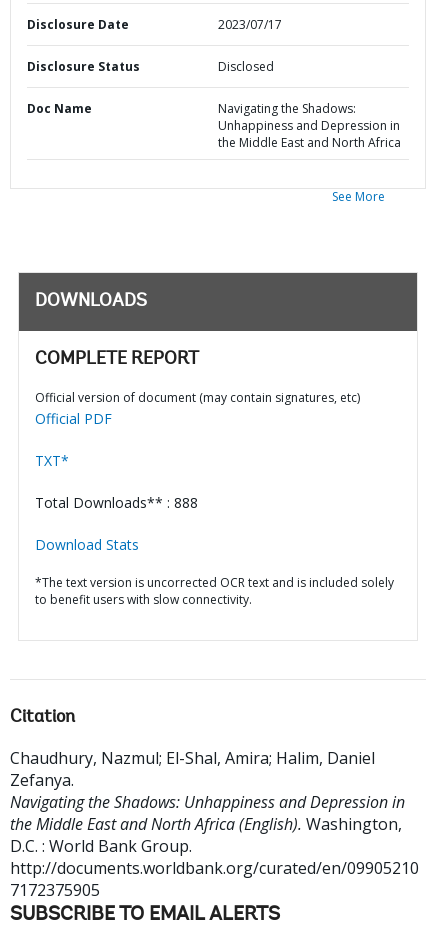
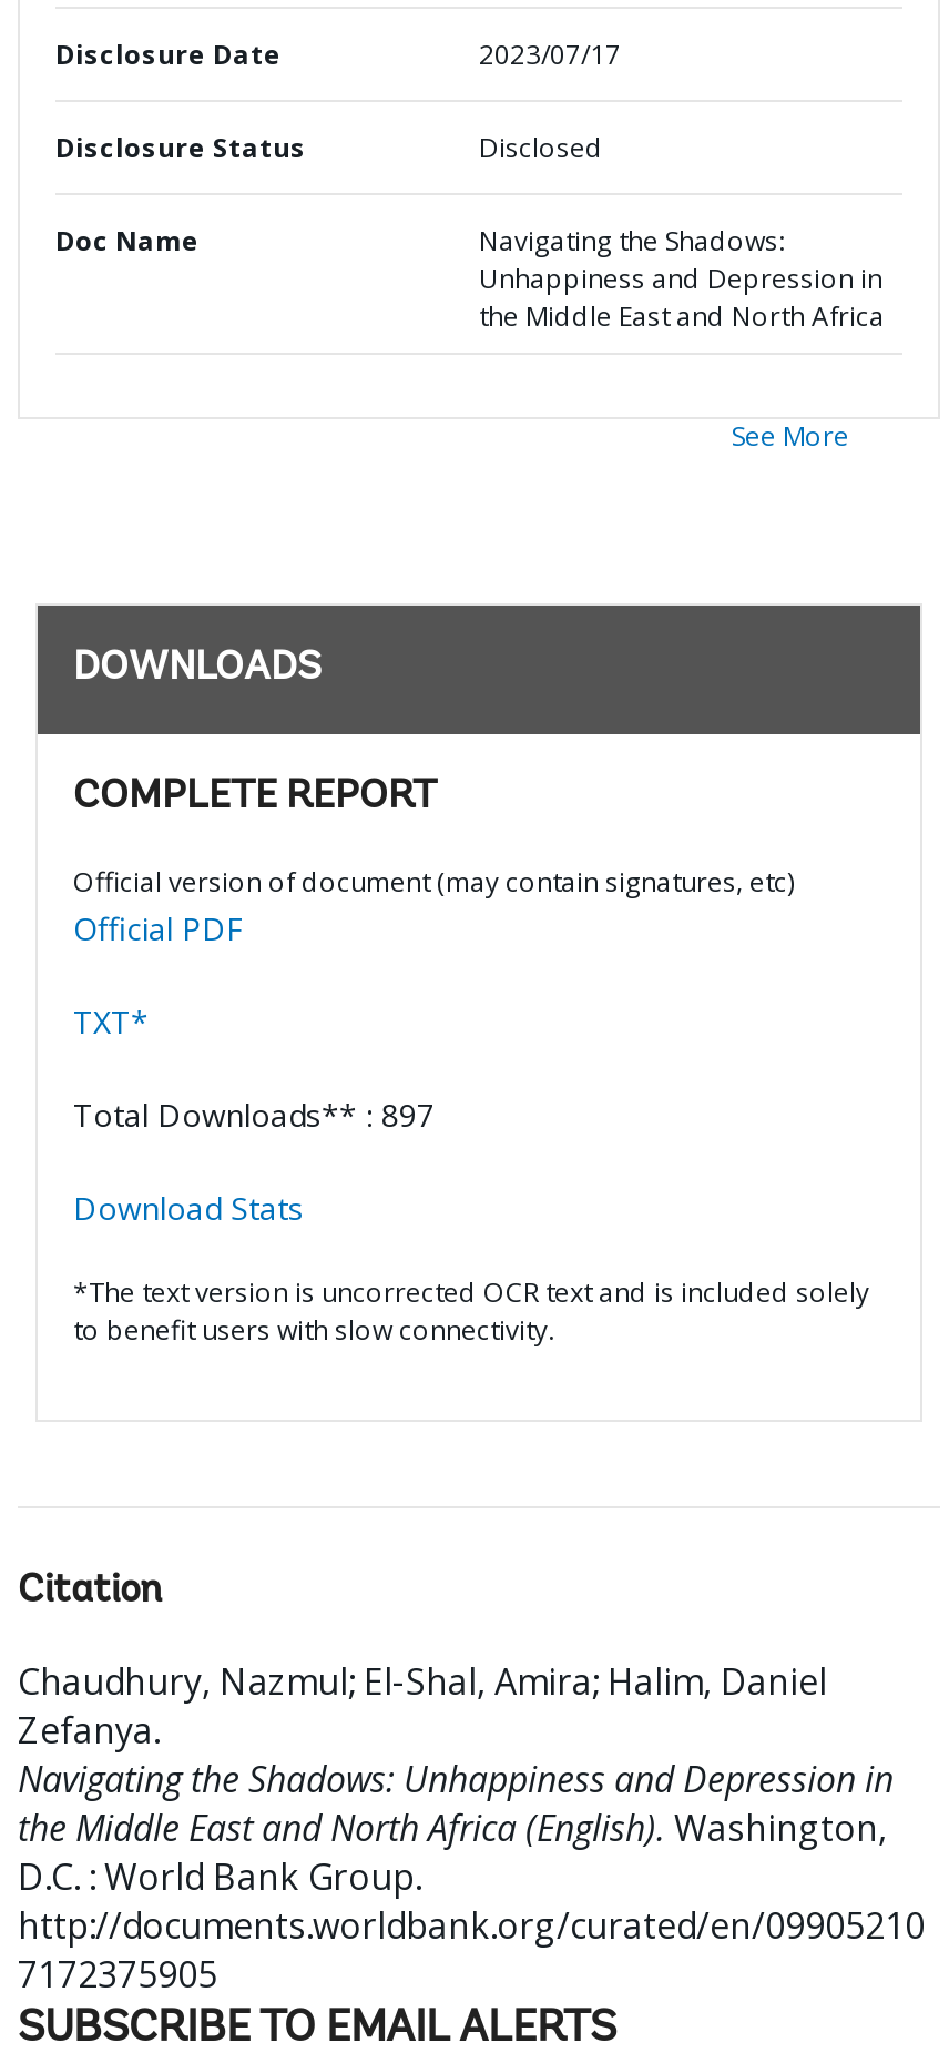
- Total Downloads** : 888
+ Total Downloads** : 897
